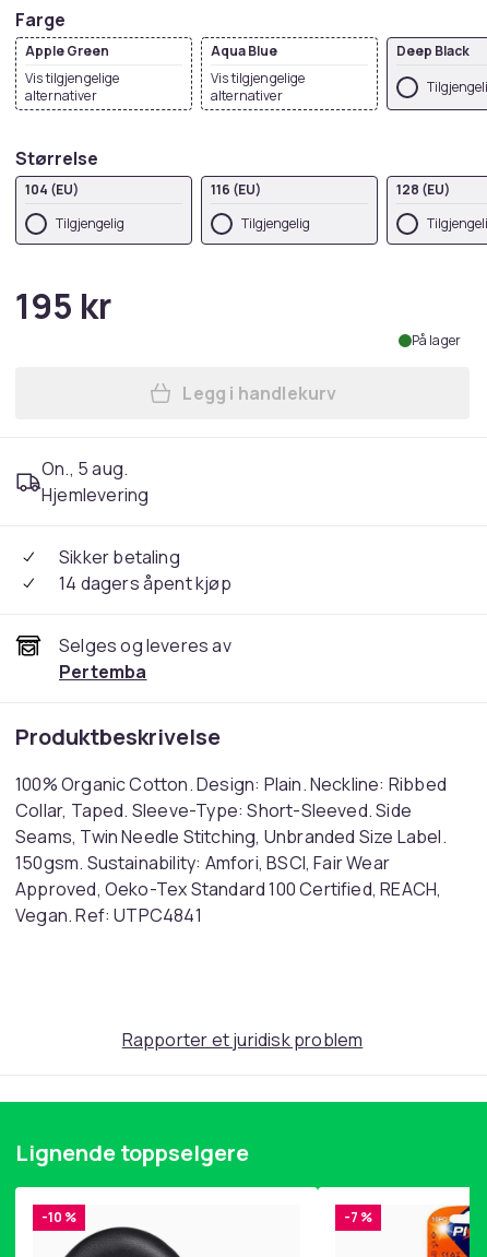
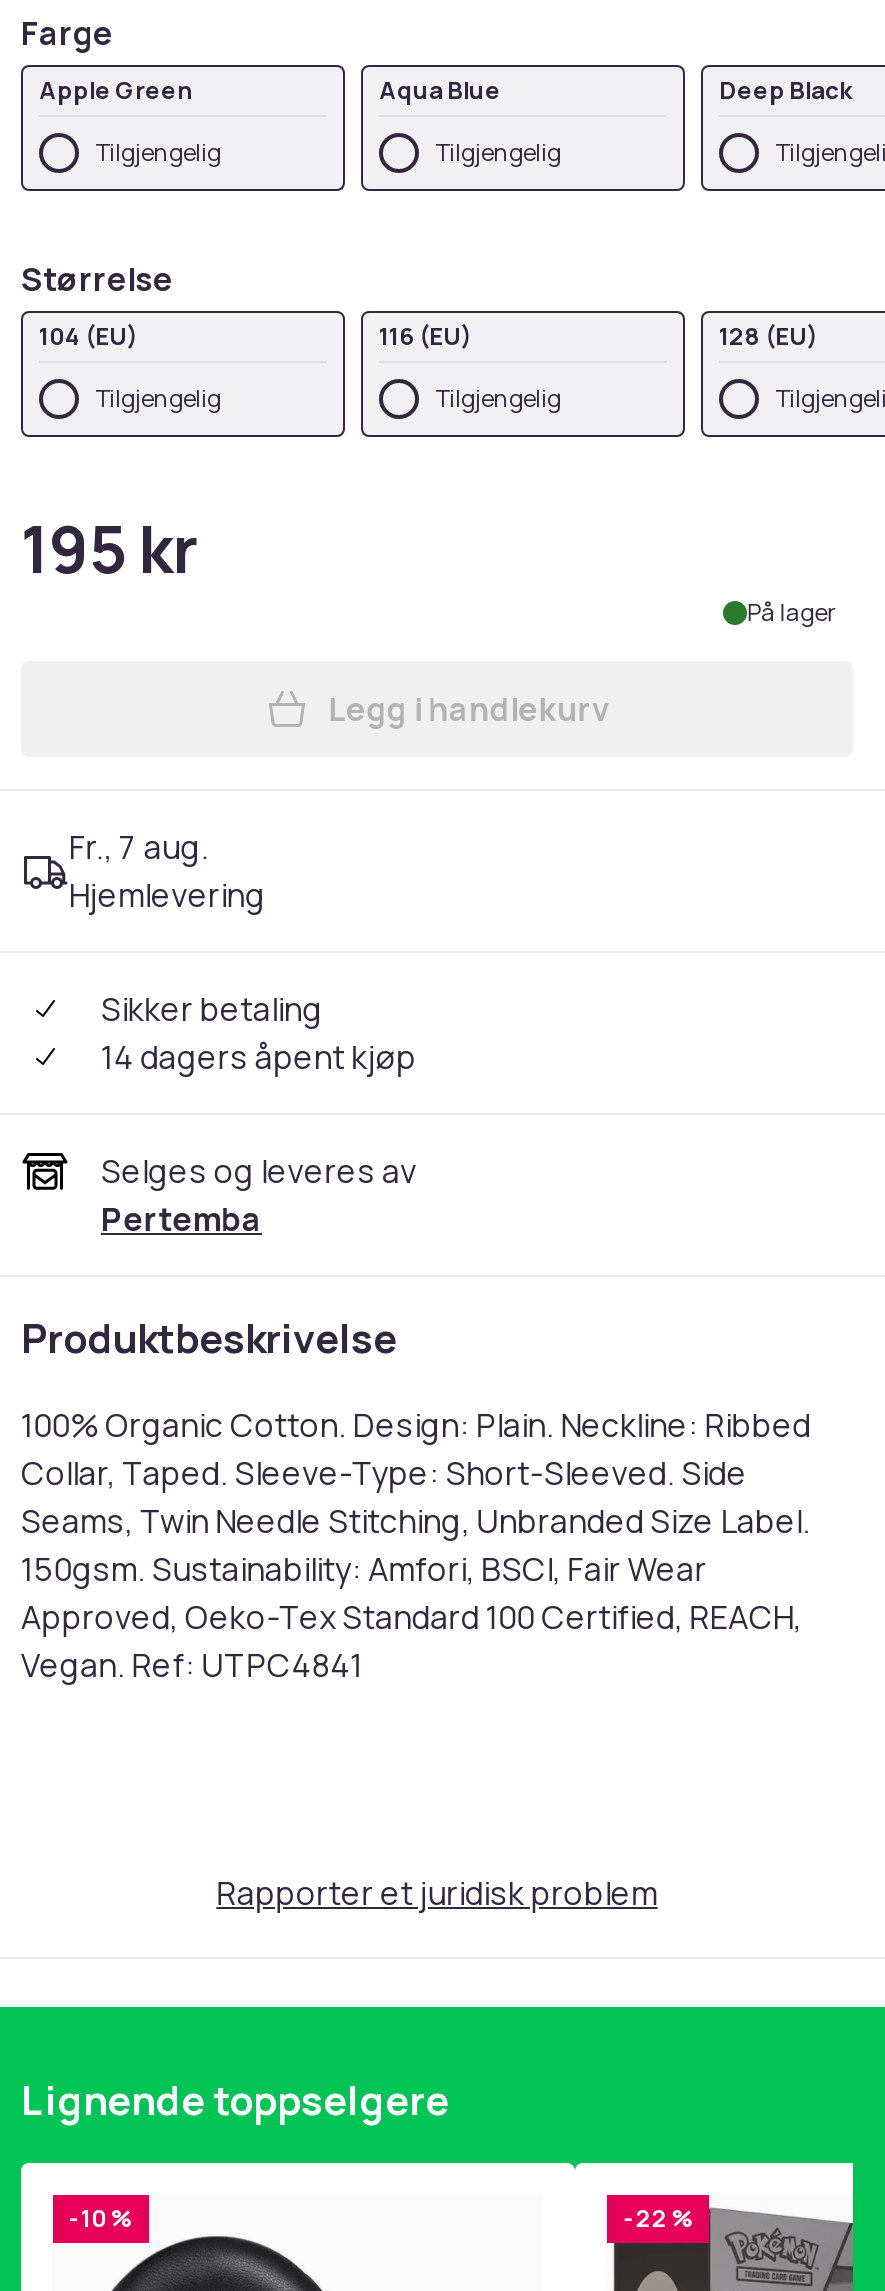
- Vis tilgjengelige
- alternativer
+ Tilgjengelig

- Vis tilgjengelige
- alternativer
+ Tilgjengelig

- On., 5 aug.
+ Fr., 7 aug.

- -7 %
+ -22 %
